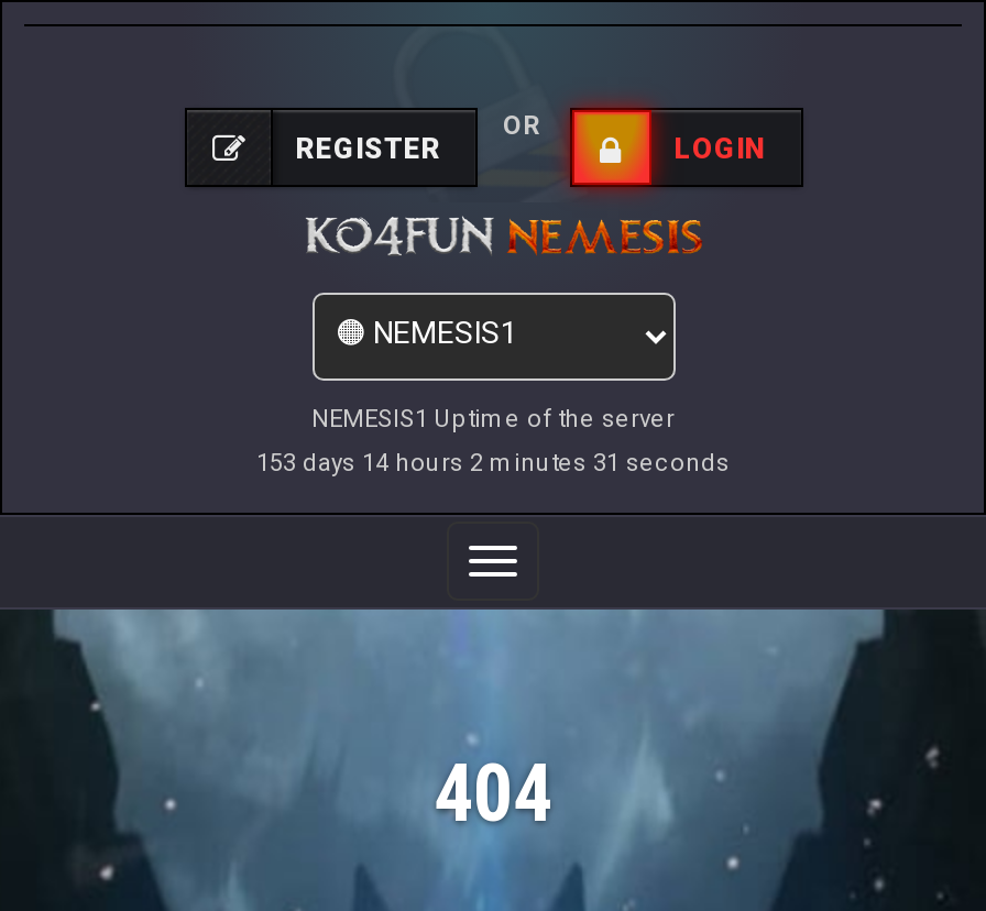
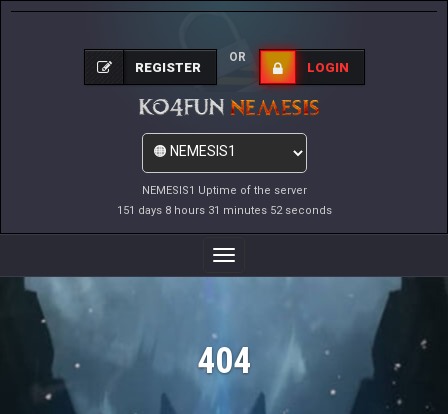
- 153 days 14 hours 2 minutes 31 seconds
+ 151 days 8 hours 31 minutes 52 seconds
